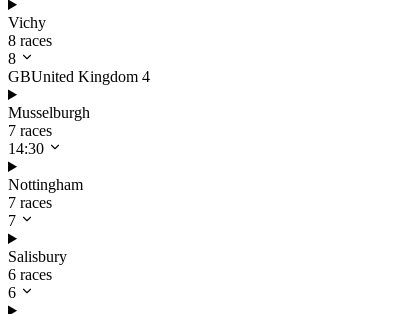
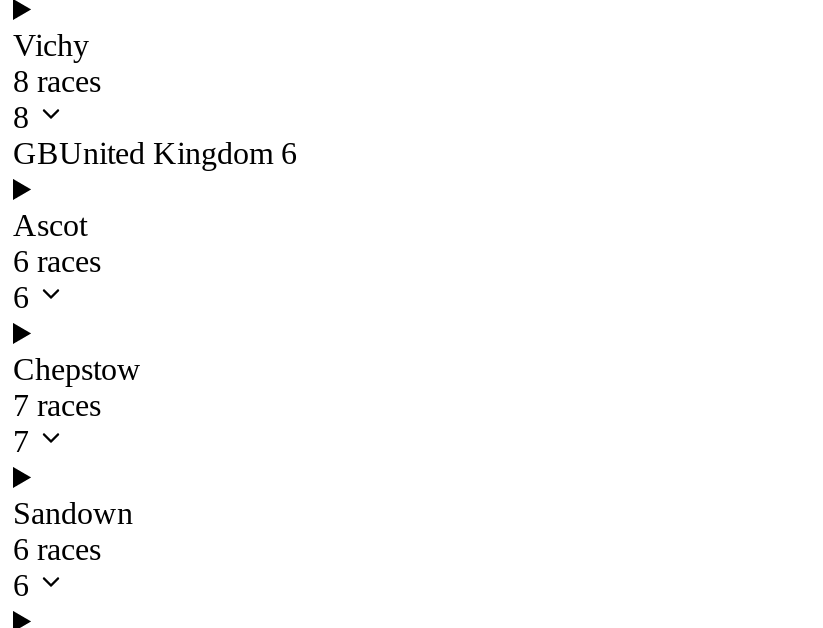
- GBUnited Kingdom 4
+ GBUnited Kingdom 6

- Musselburgh
- 7 races
- 14:30
+ Ascot
+ 6 races
+ 6

- Nottingham
+ Chepstow

- Salisbury
+ Sandown
